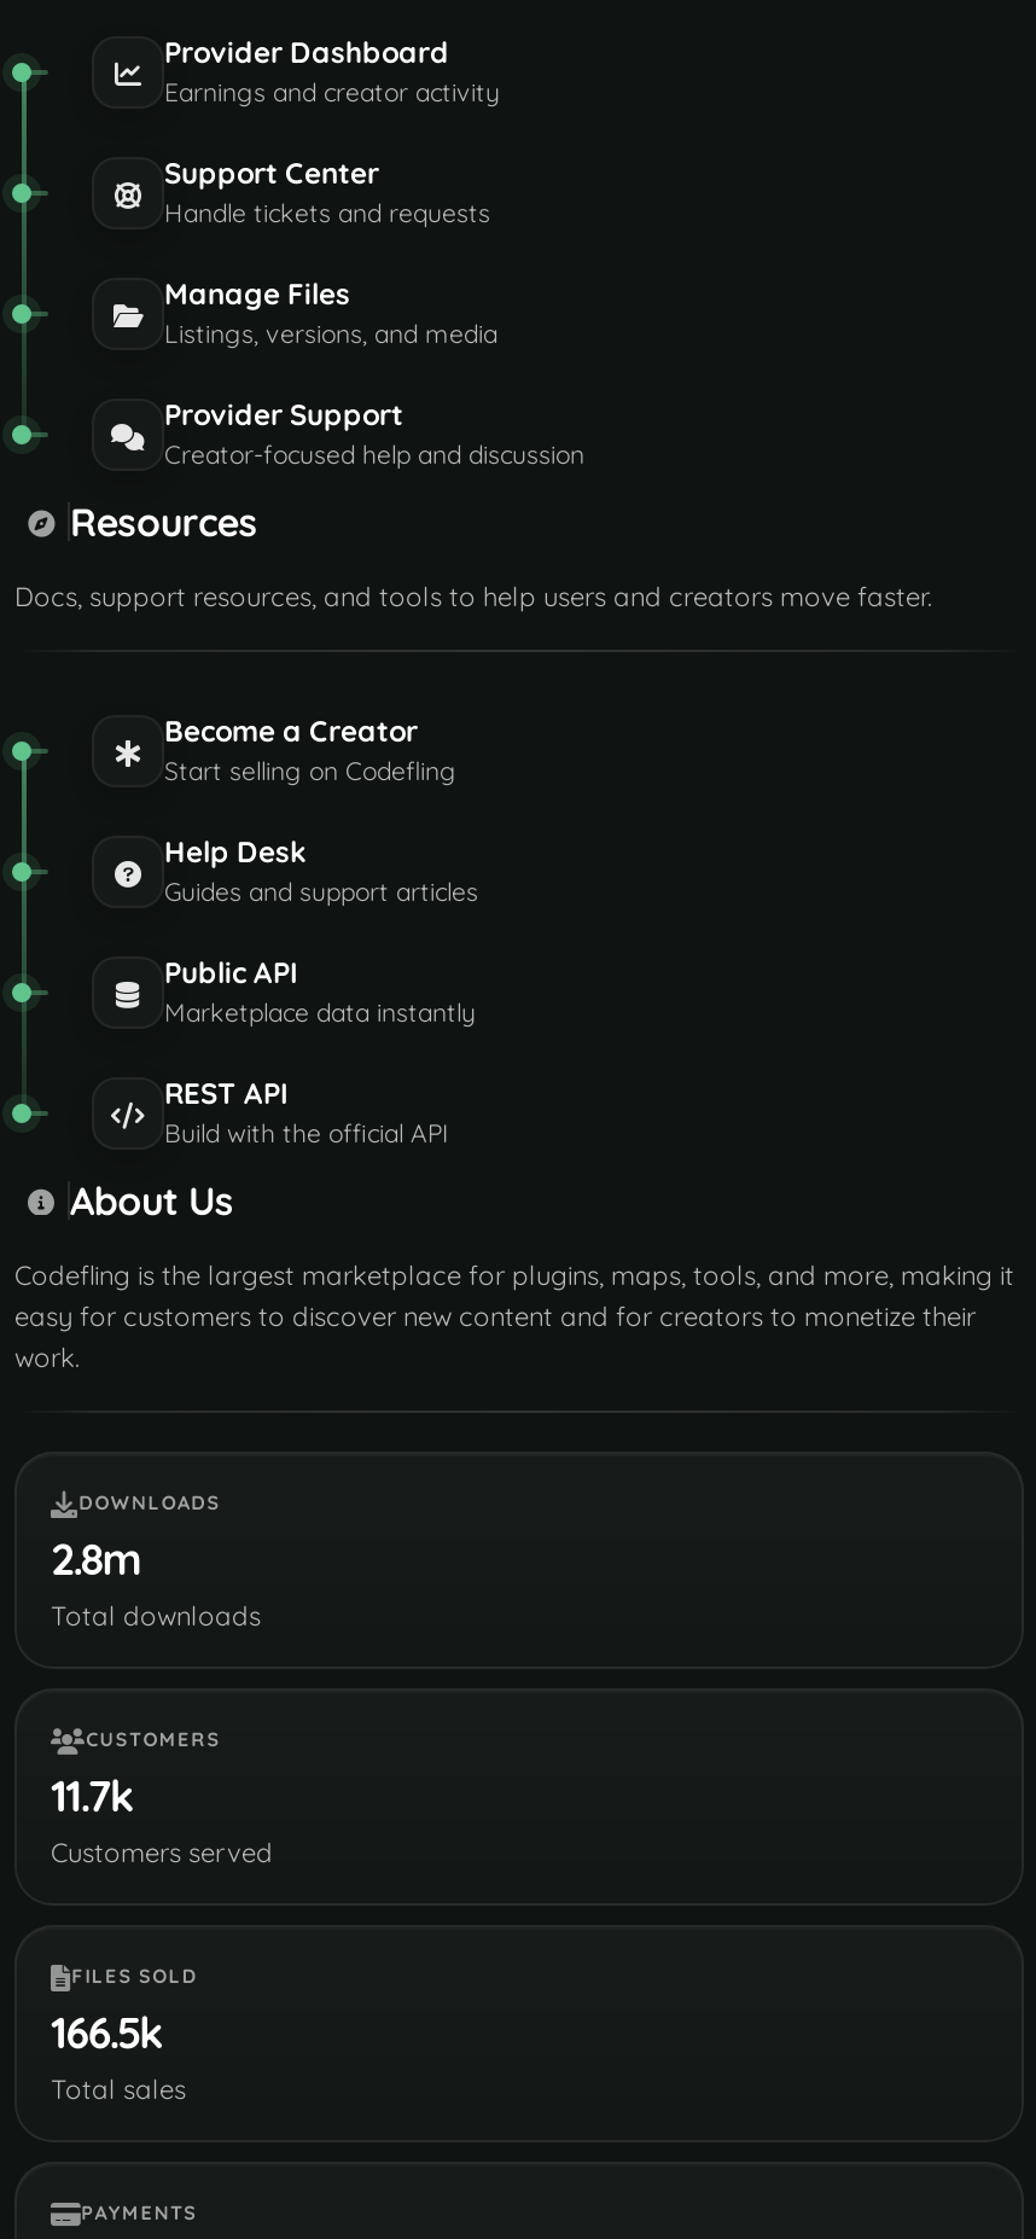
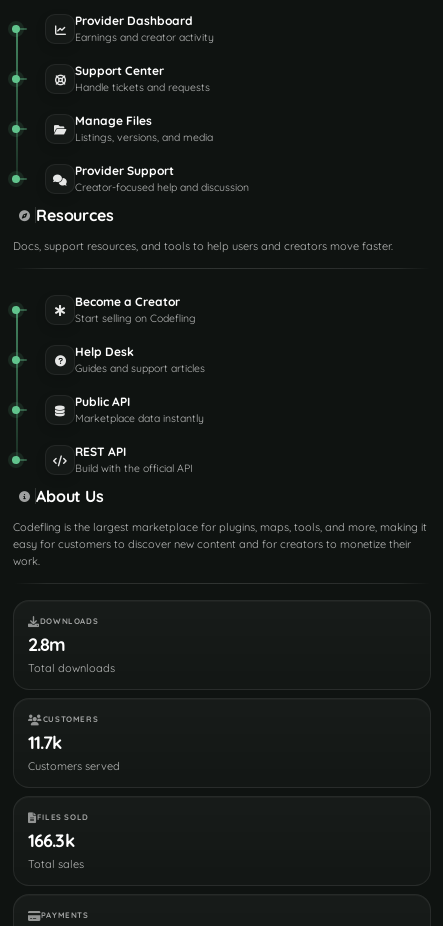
- 166.5k
+ 166.3k
